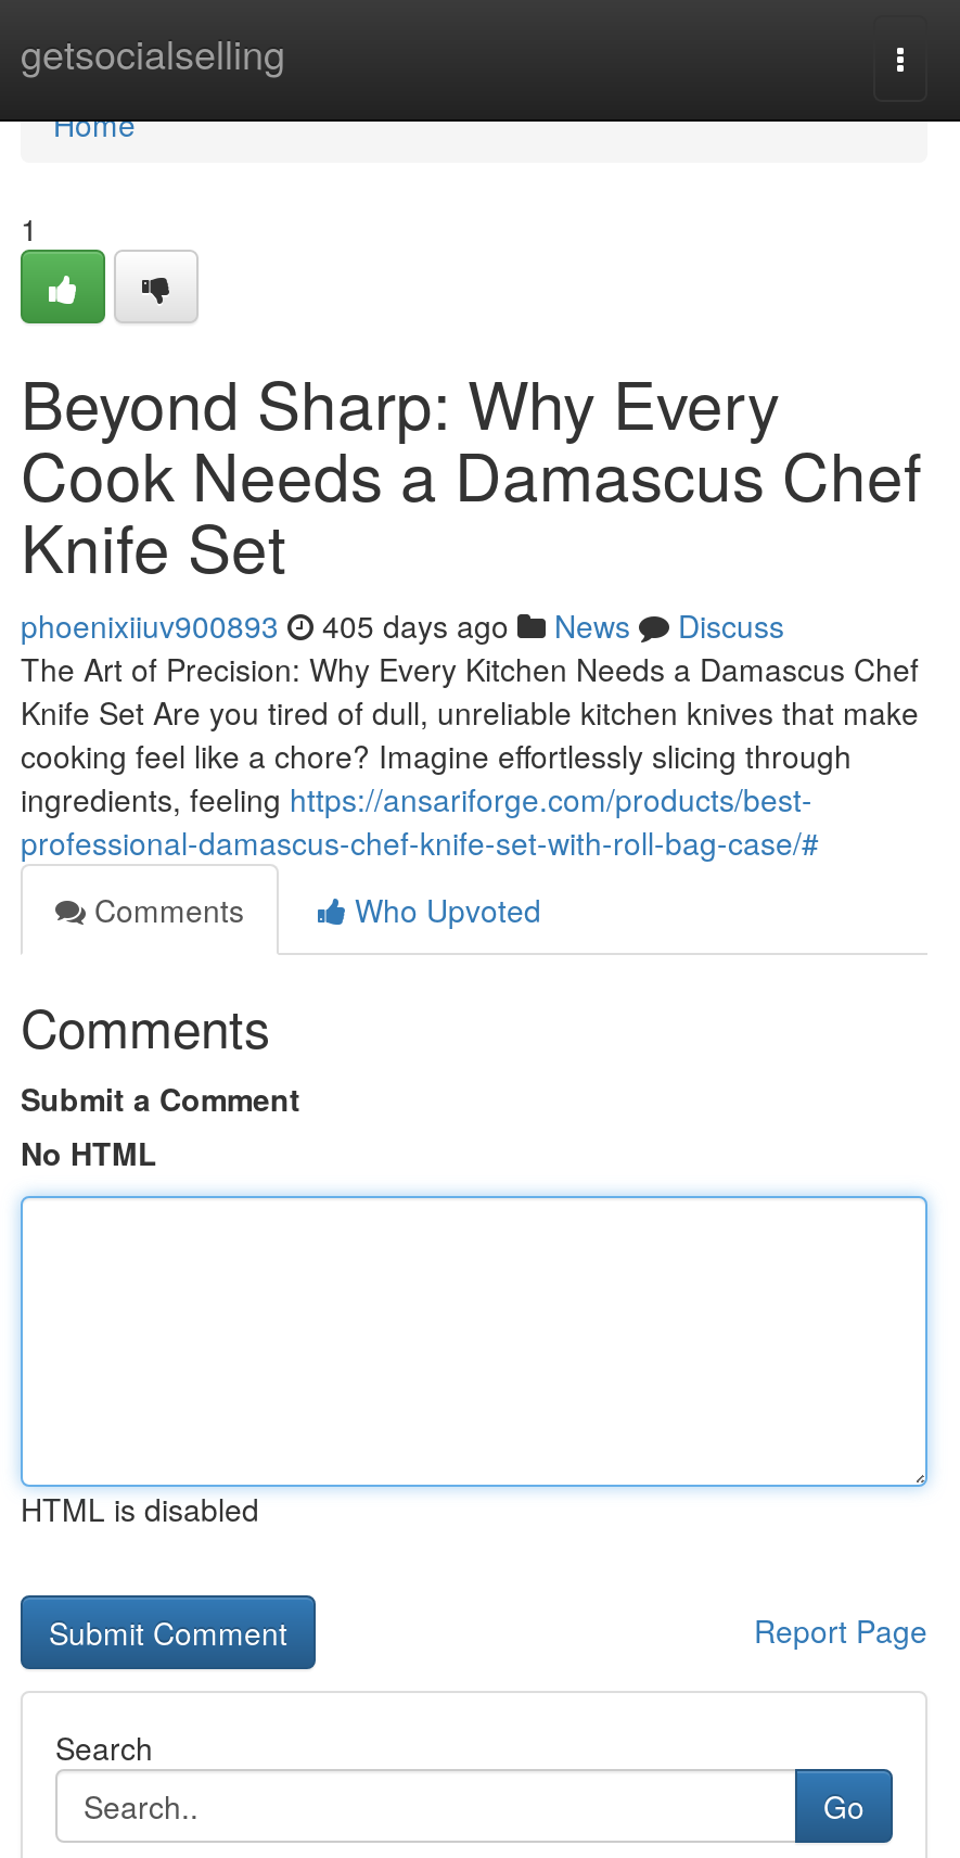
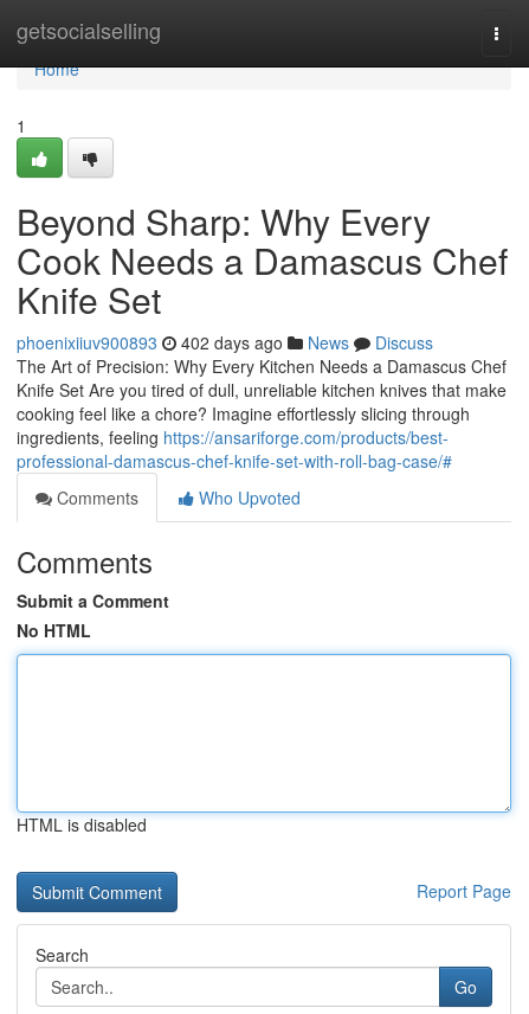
- phoenixiiuv900893 405 days ago News Discuss
+ phoenixiiuv900893 402 days ago News Discuss
